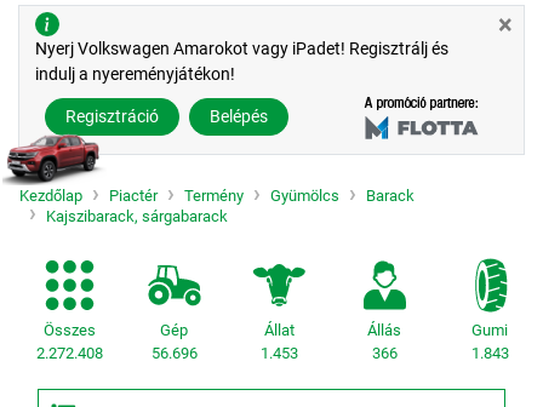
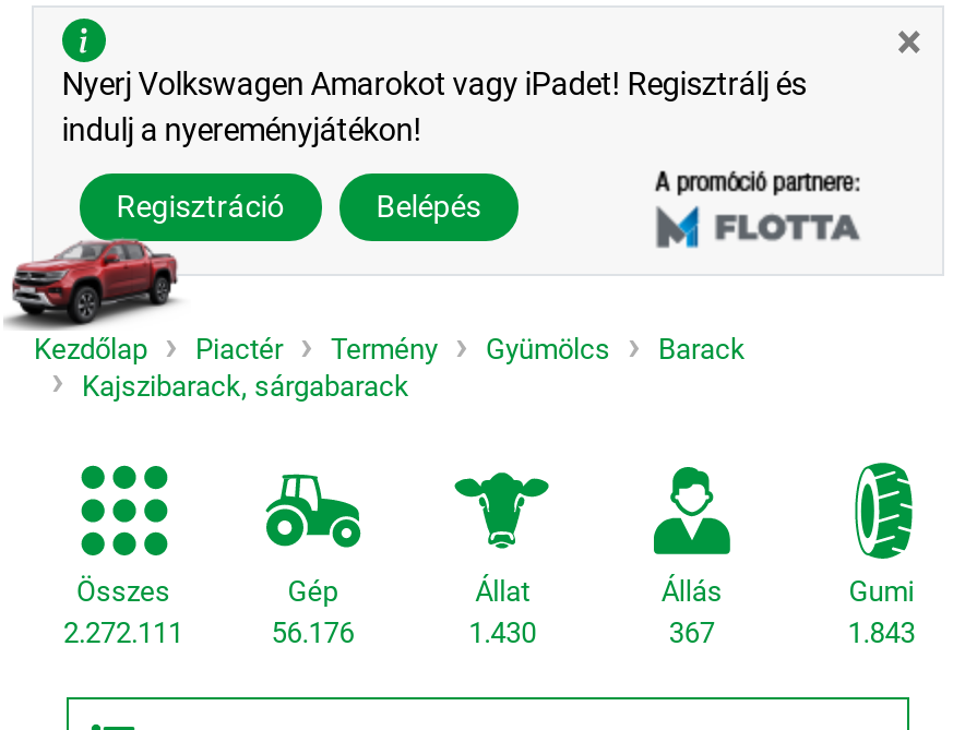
- 2.272.408
+ 2.272.111

- 56.696
+ 56.176

- 1.453
+ 1.430

- 366
+ 367
